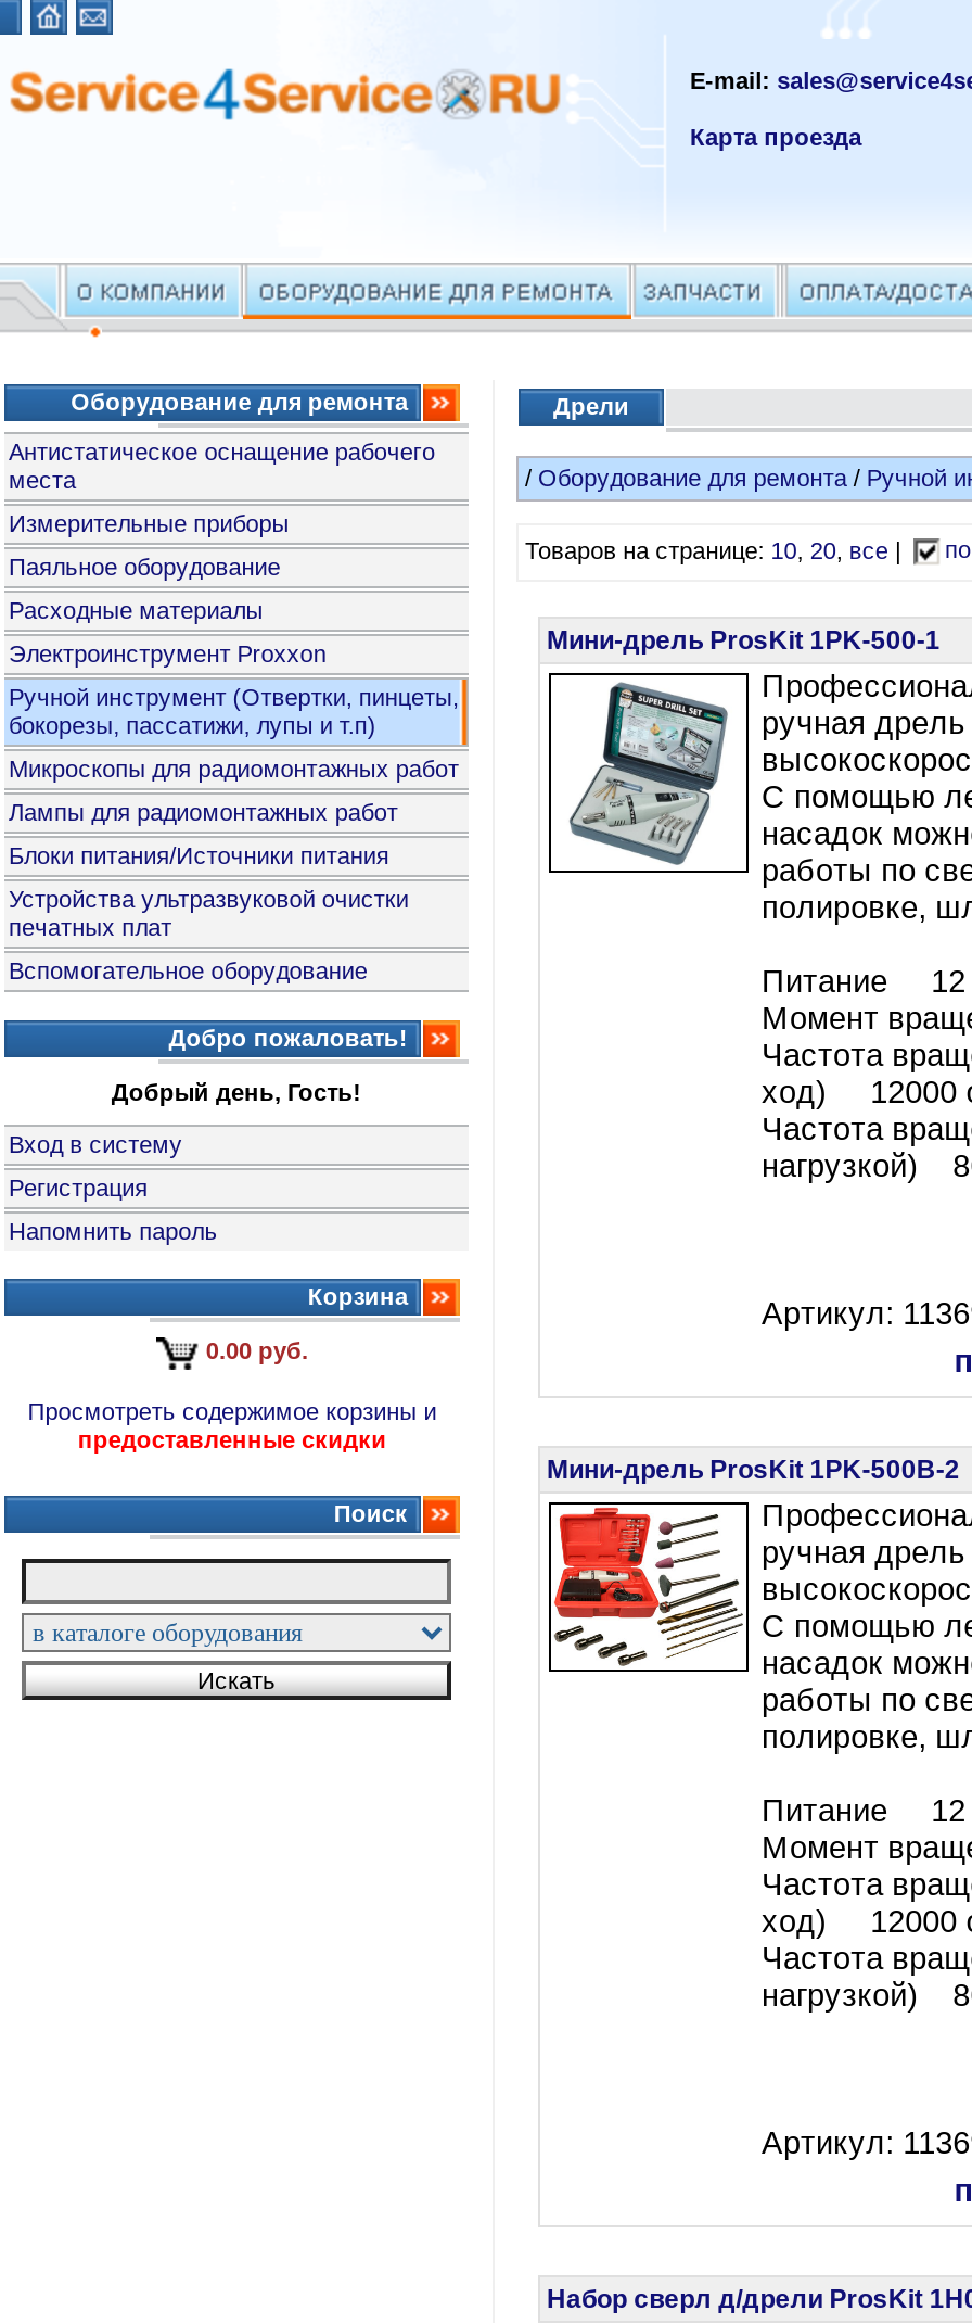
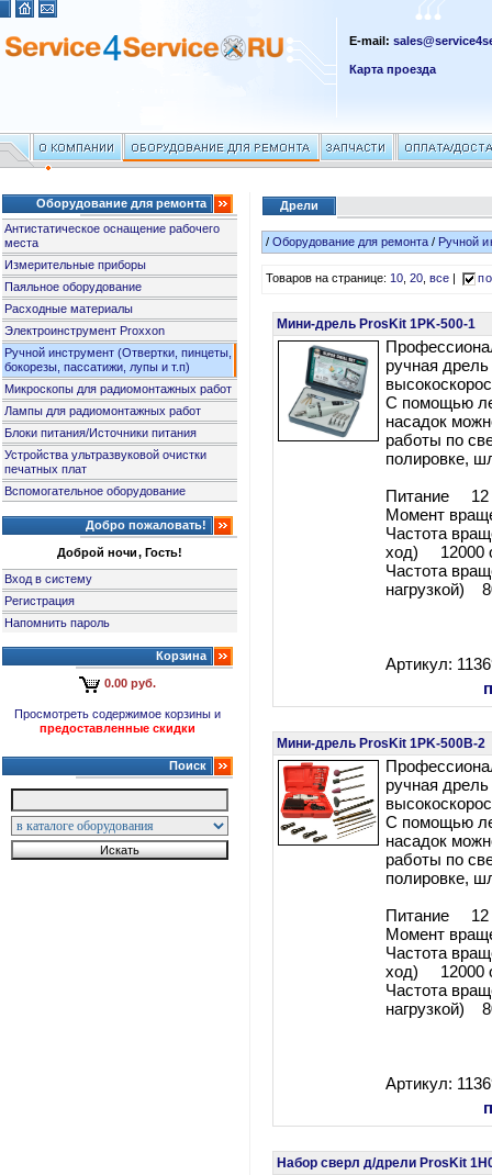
- Добрый день, Гость!
+ Доброй ночи, Гость!
